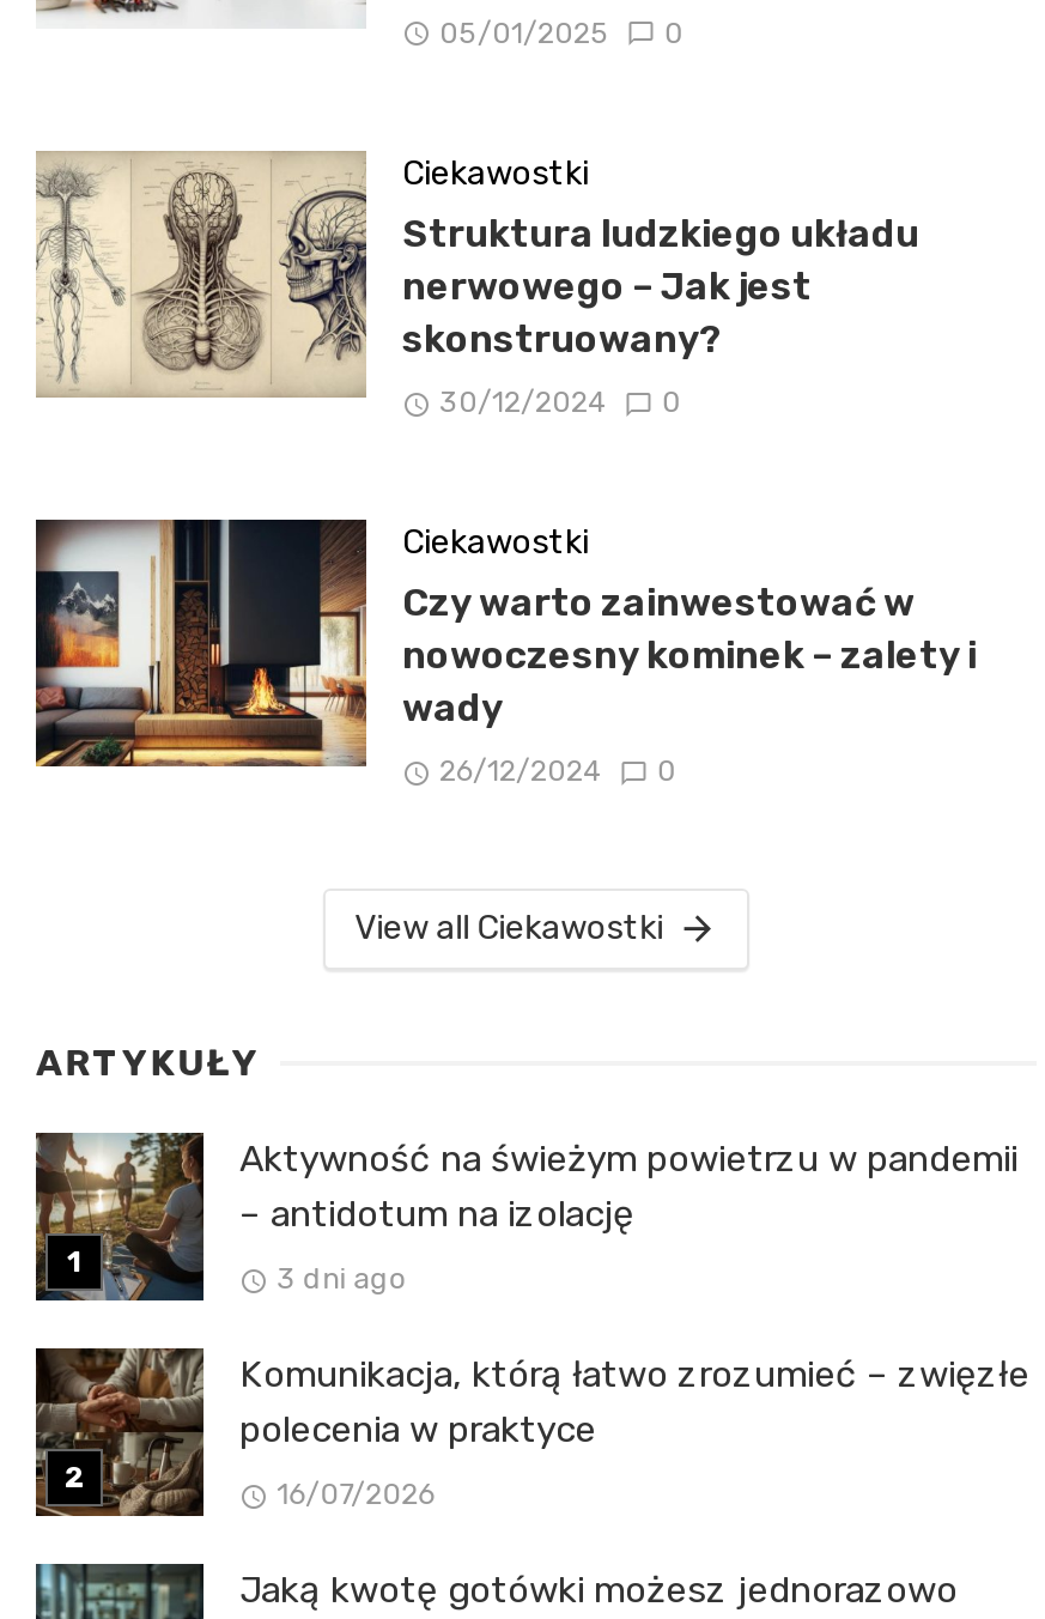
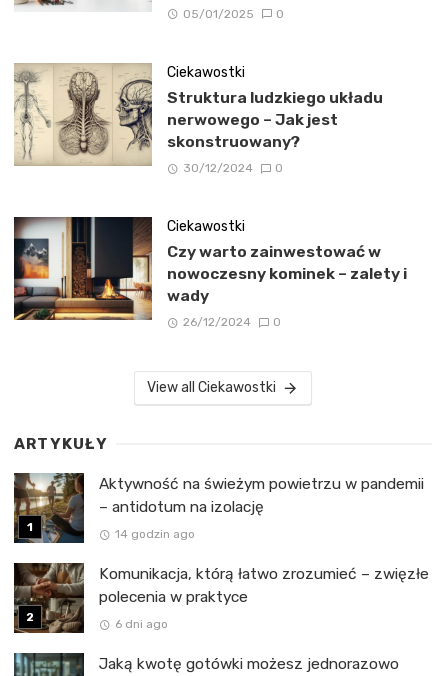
- 3 dni ago
+ 14 godzin ago

- 16/07/2026
+ 6 dni ago
